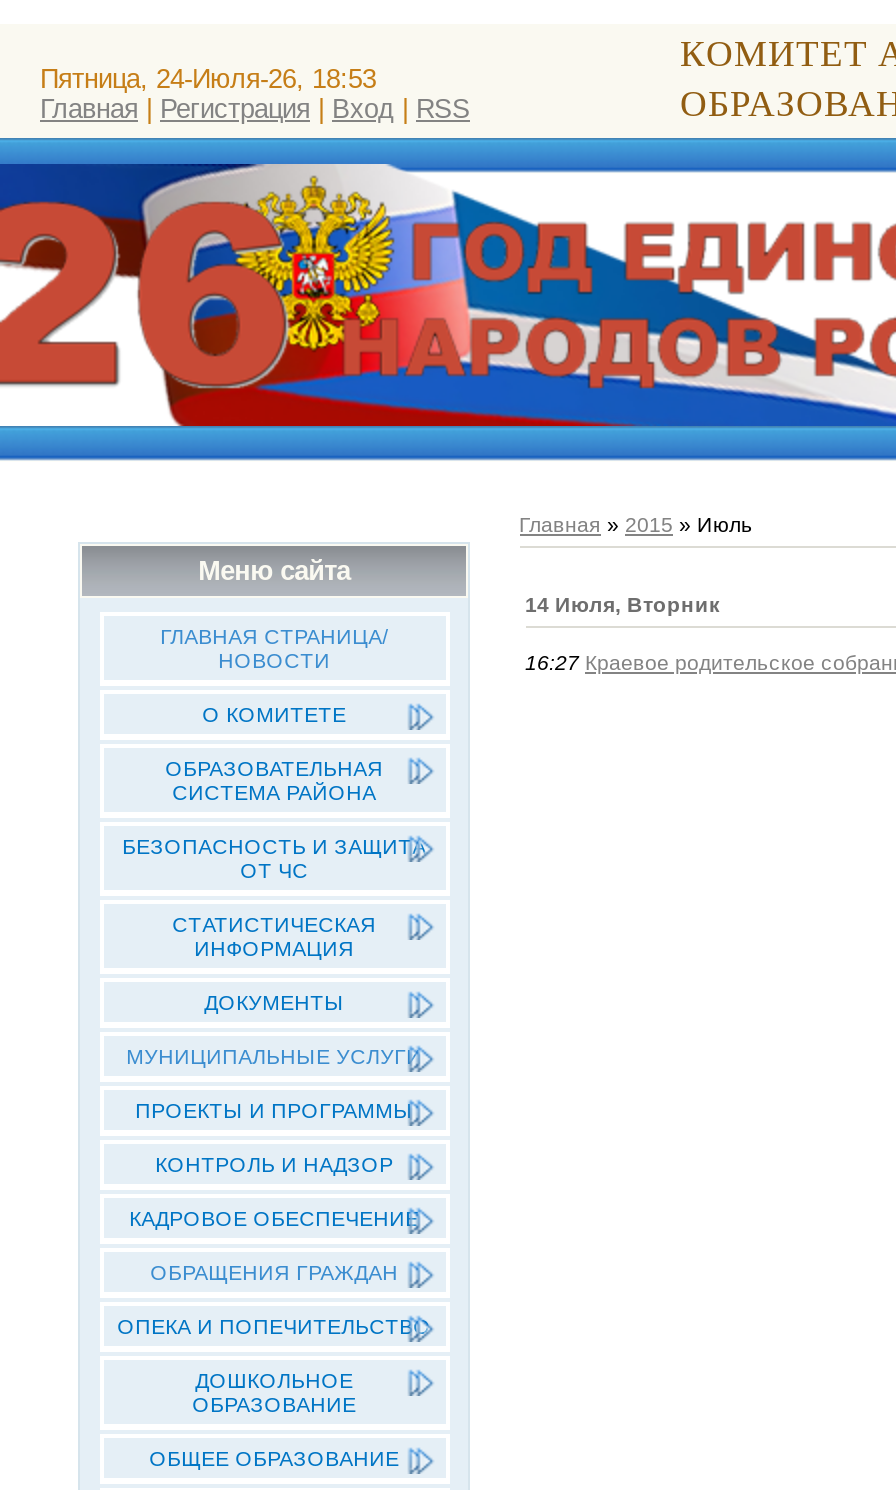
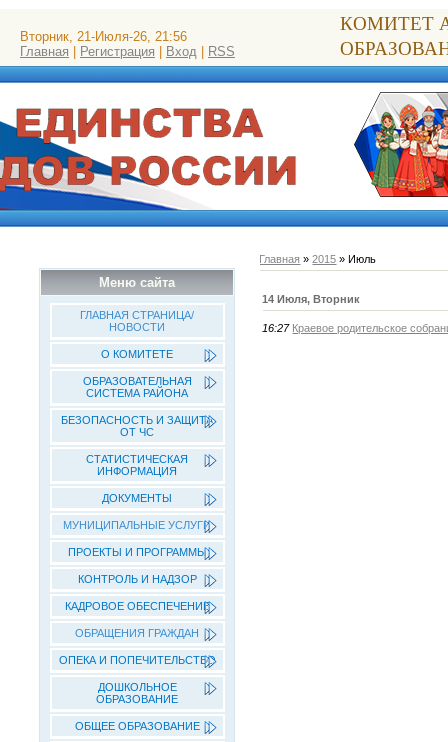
- Пятница, 24-Июля-26, 18:53
+ Вторник, 21-Июля-26, 21:56

- [image]
+ [image]
